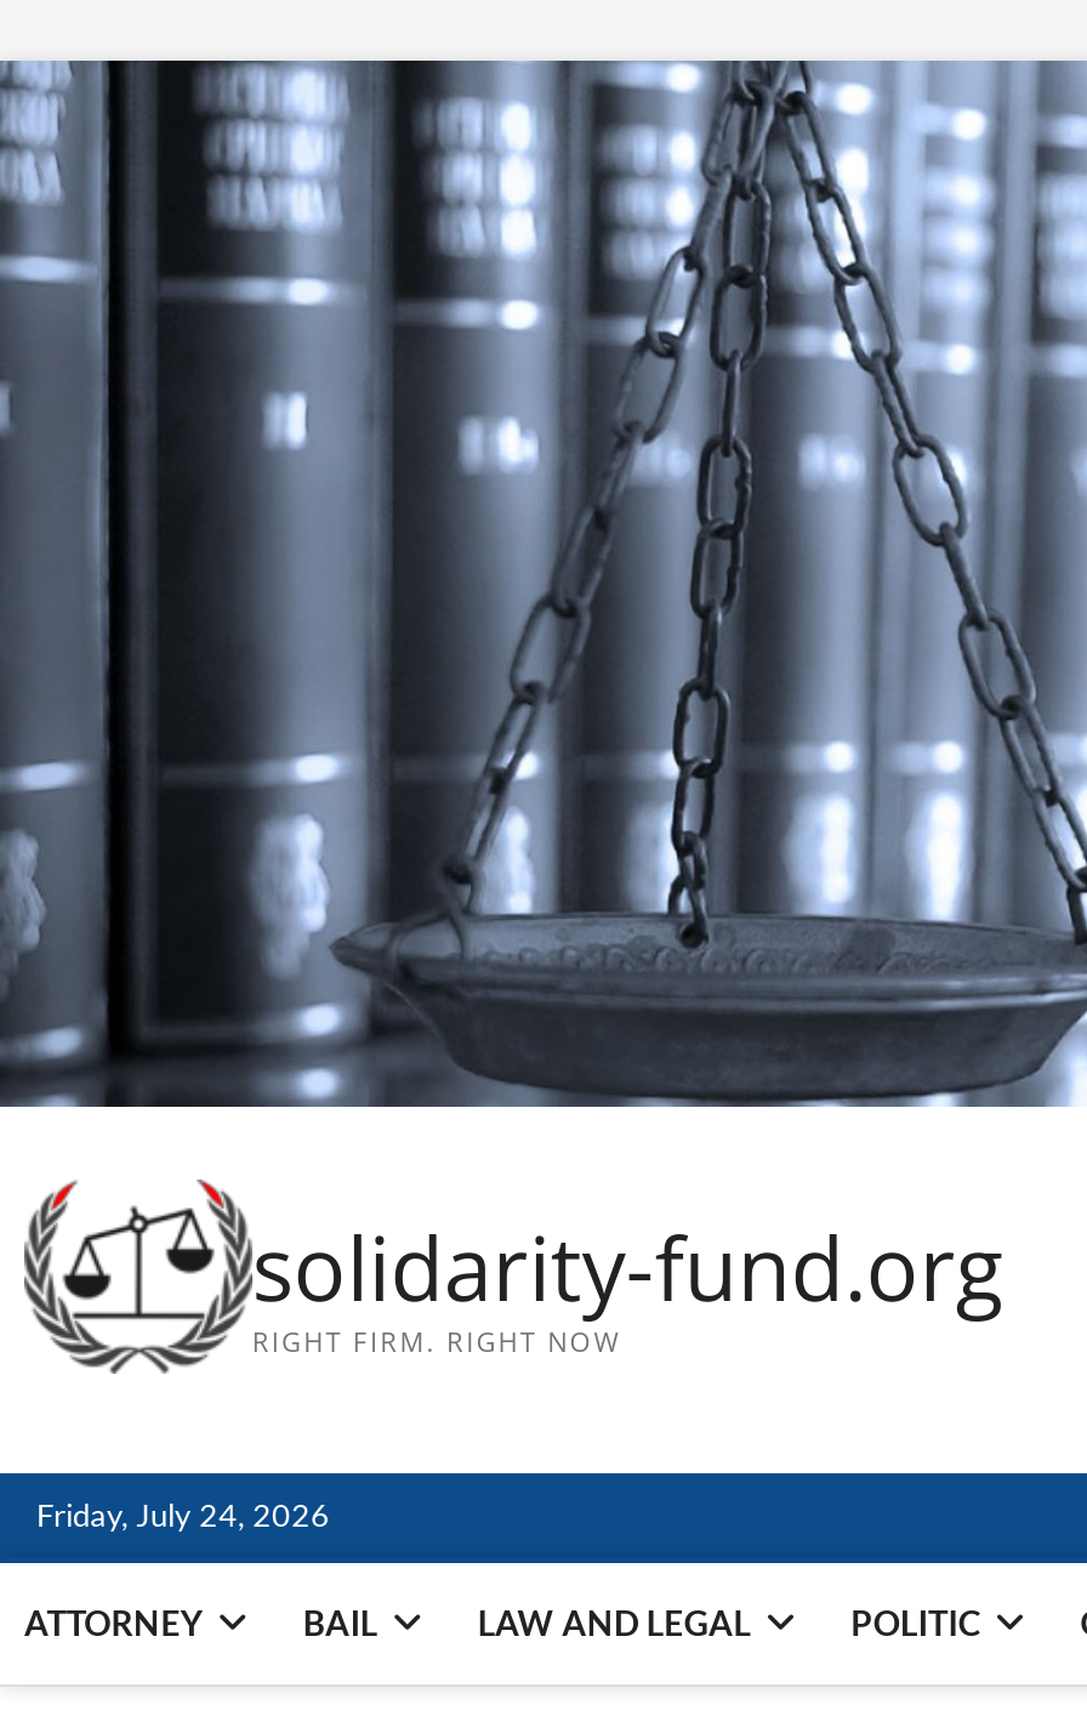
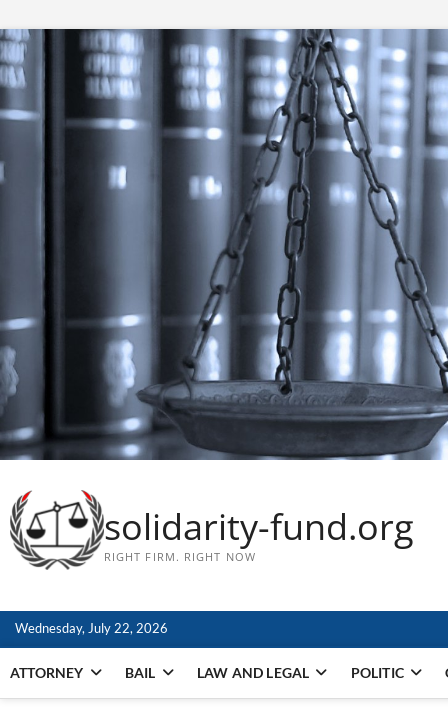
- Friday, July 24, 2026
+ Wednesday, July 22, 2026
